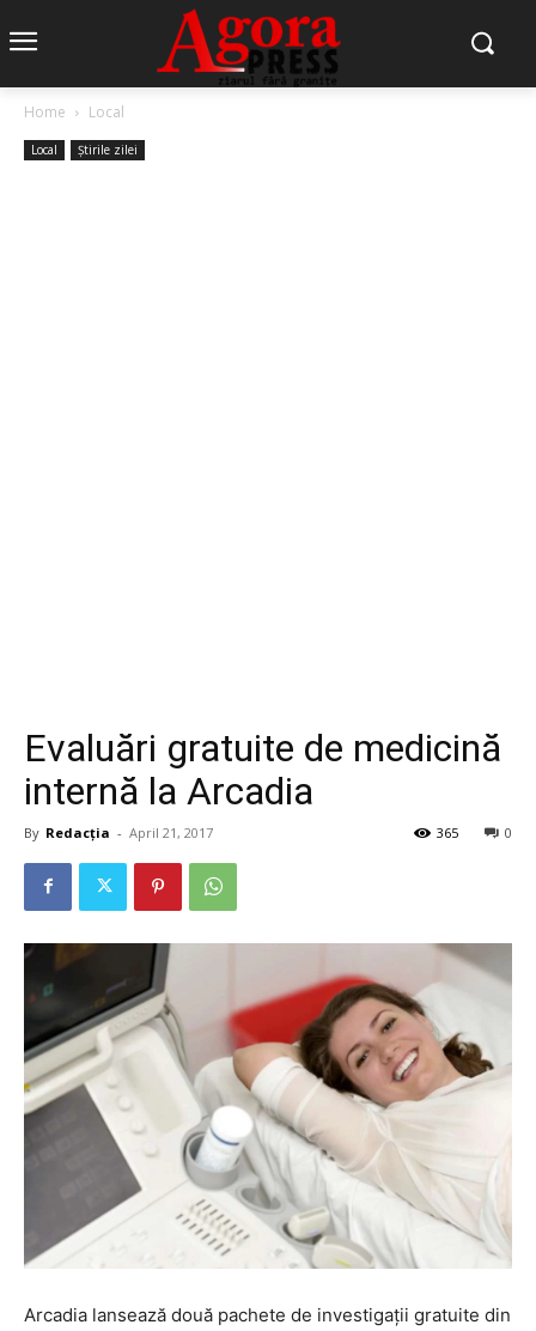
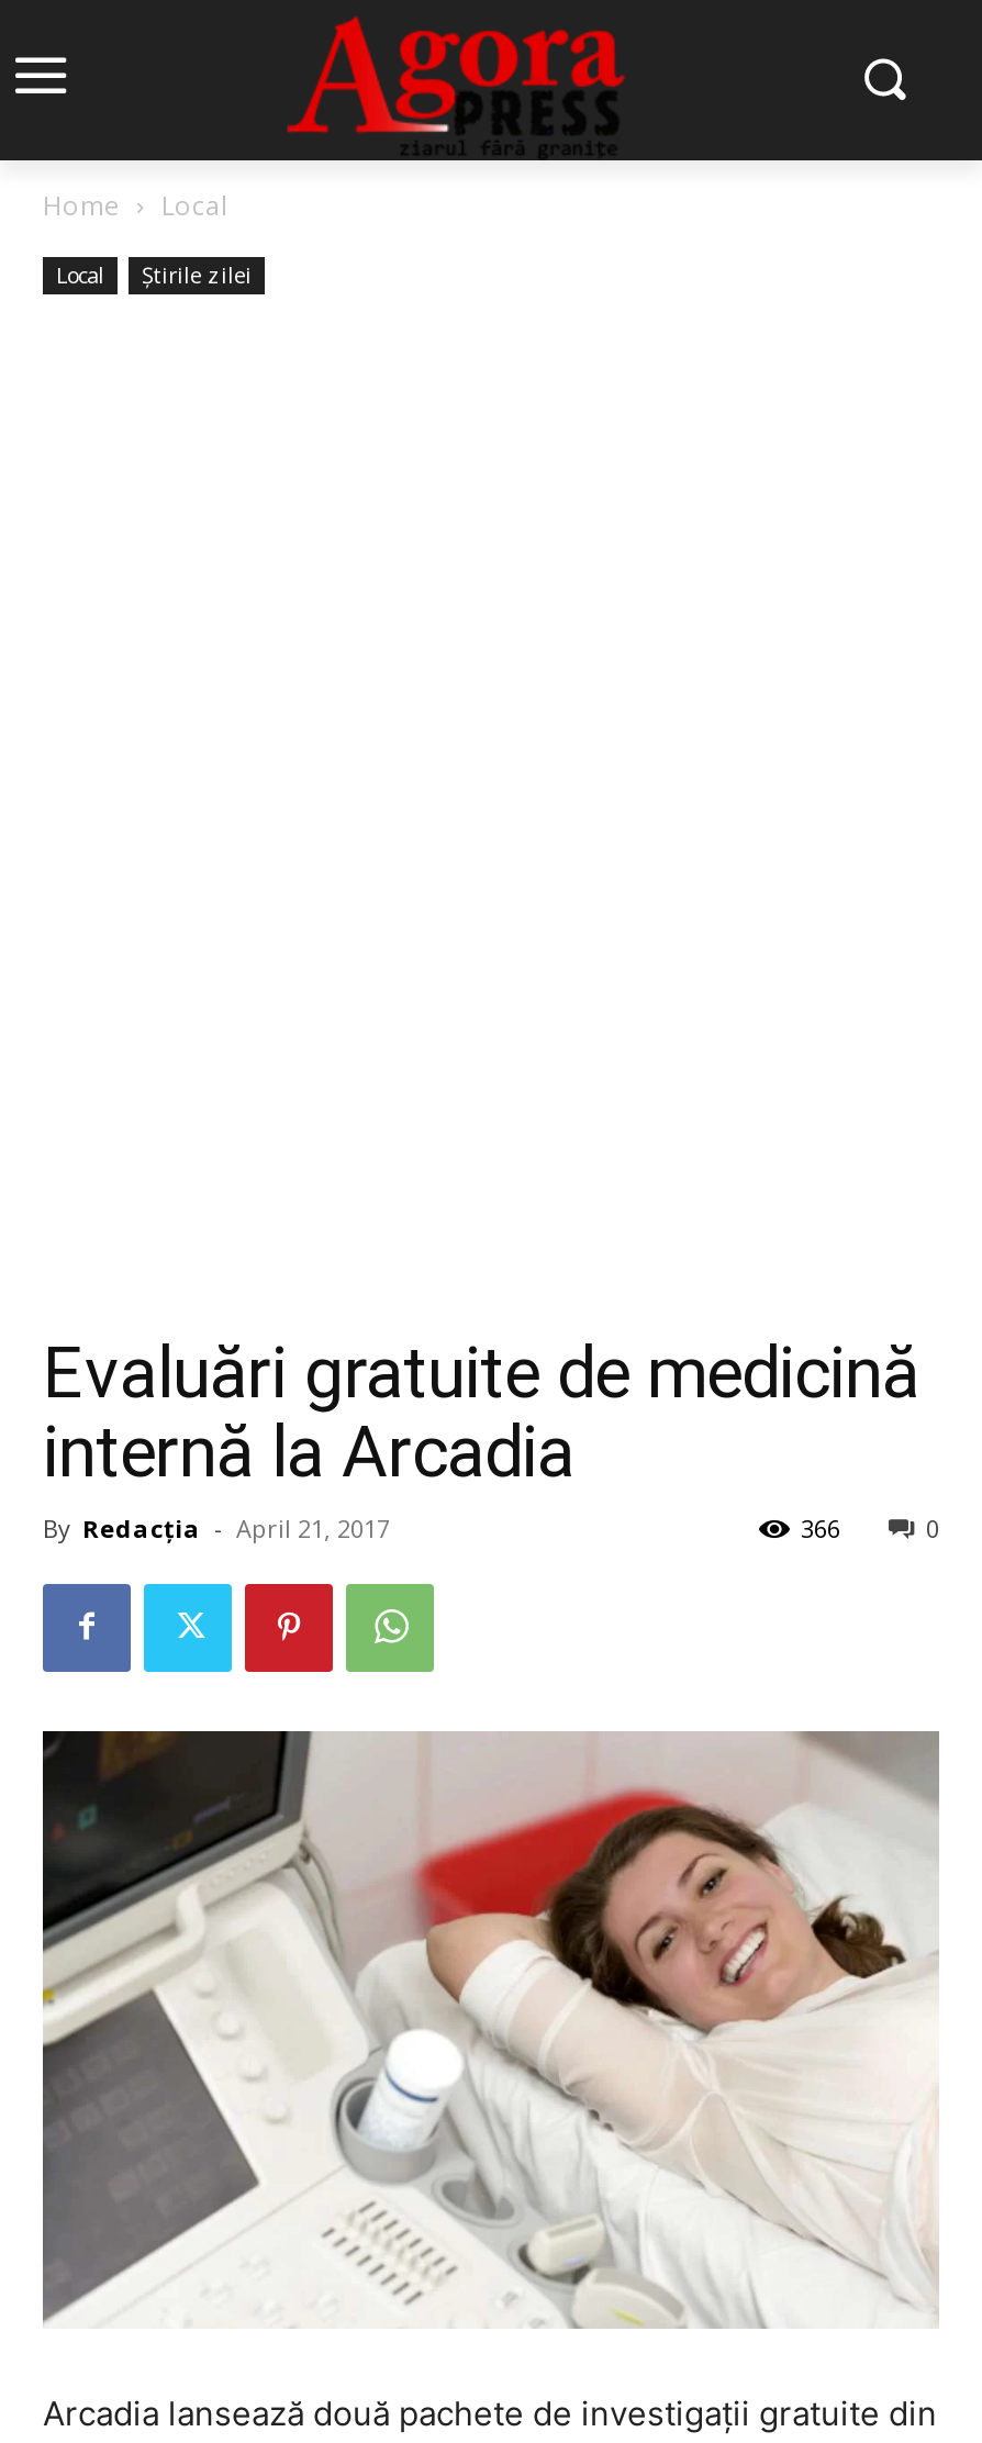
- 365
+ 366
